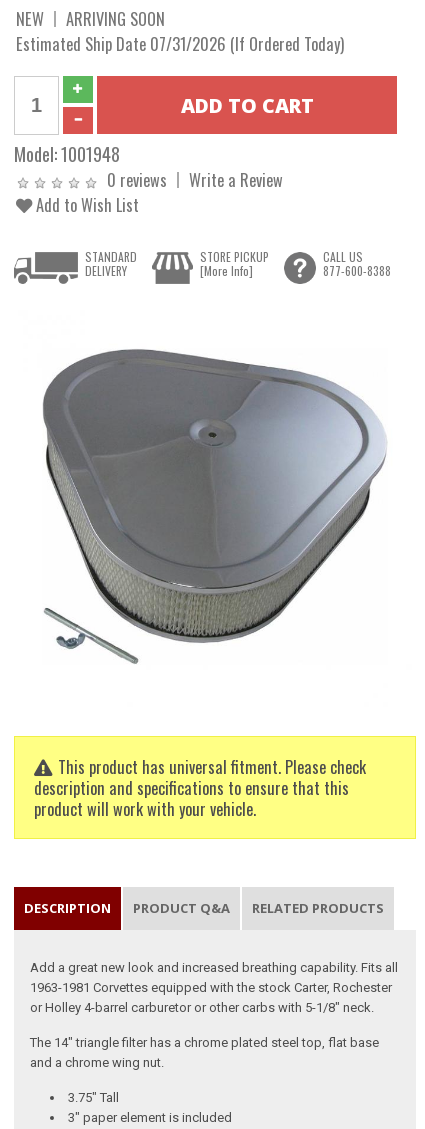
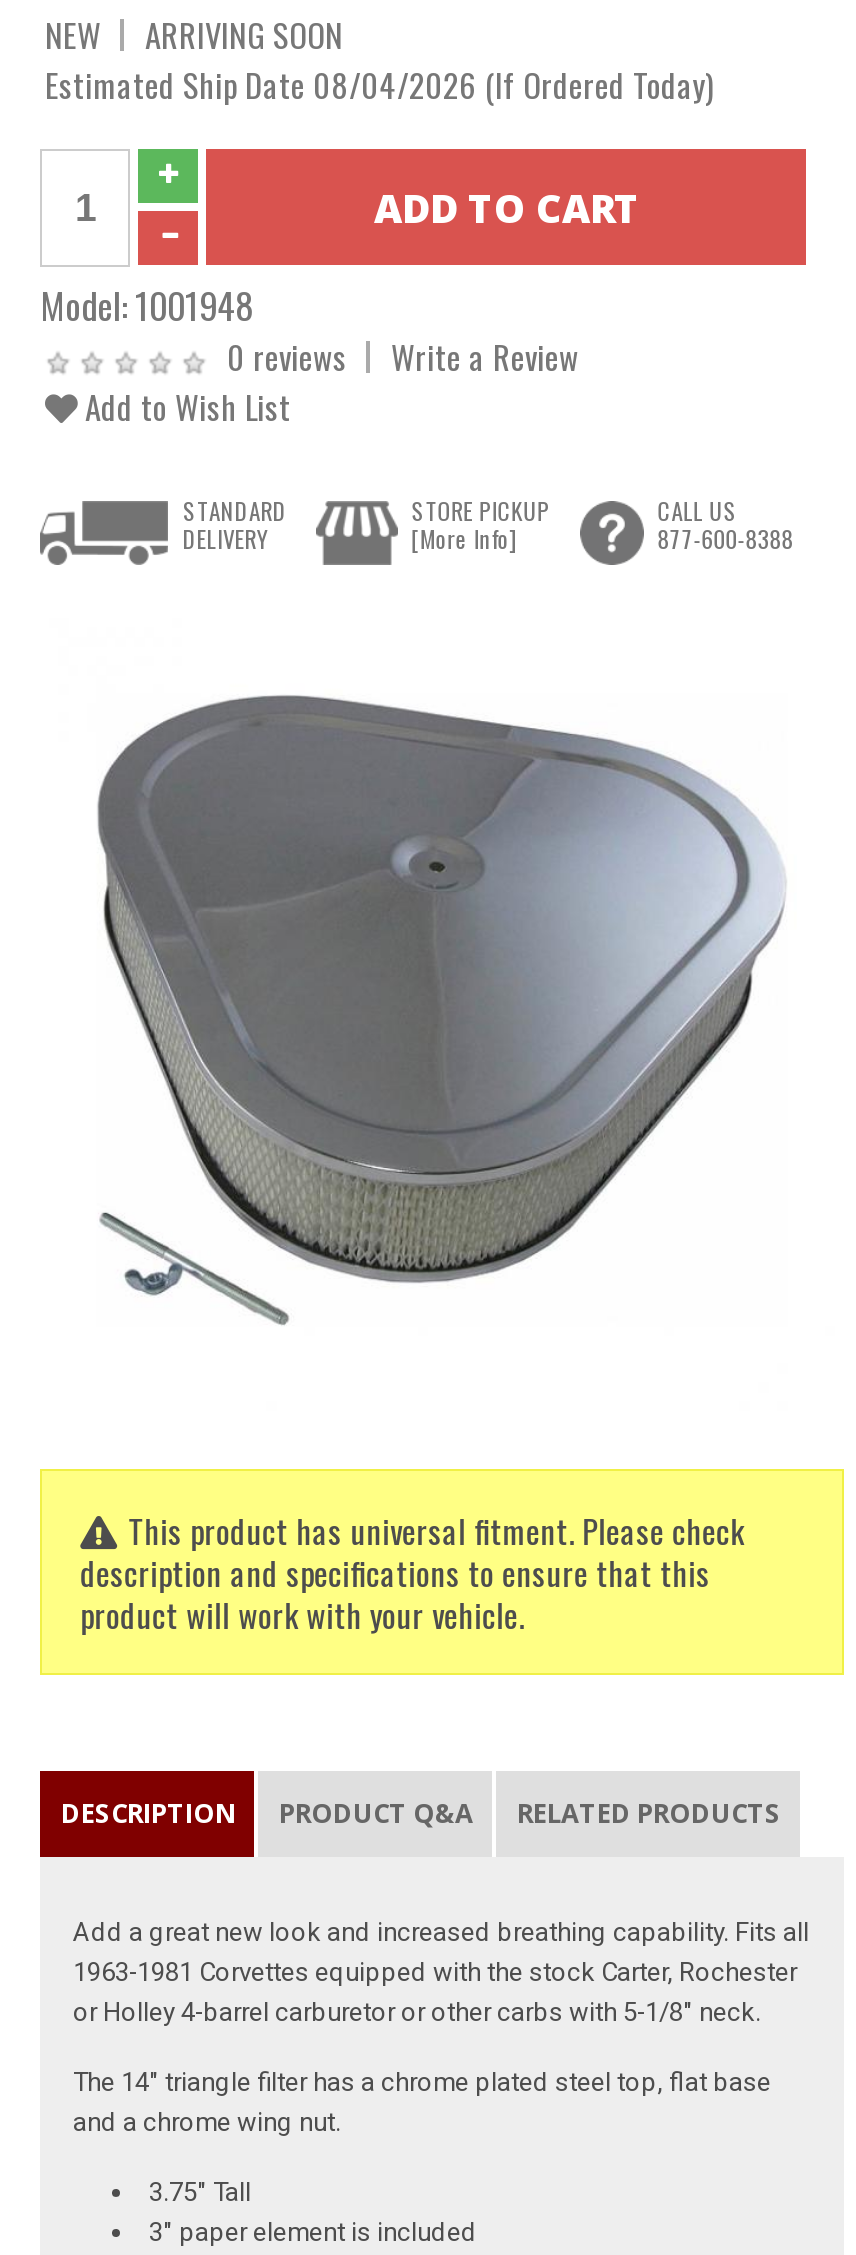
- Estimated Ship Date 07/31/2026 (If Ordered Today)
+ Estimated Ship Date 08/04/2026 (If Ordered Today)
